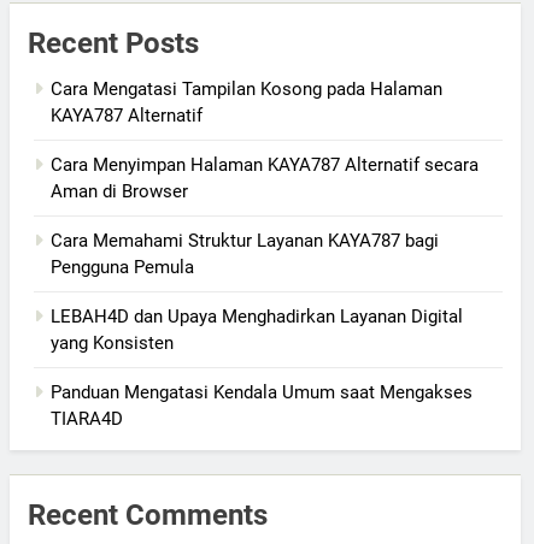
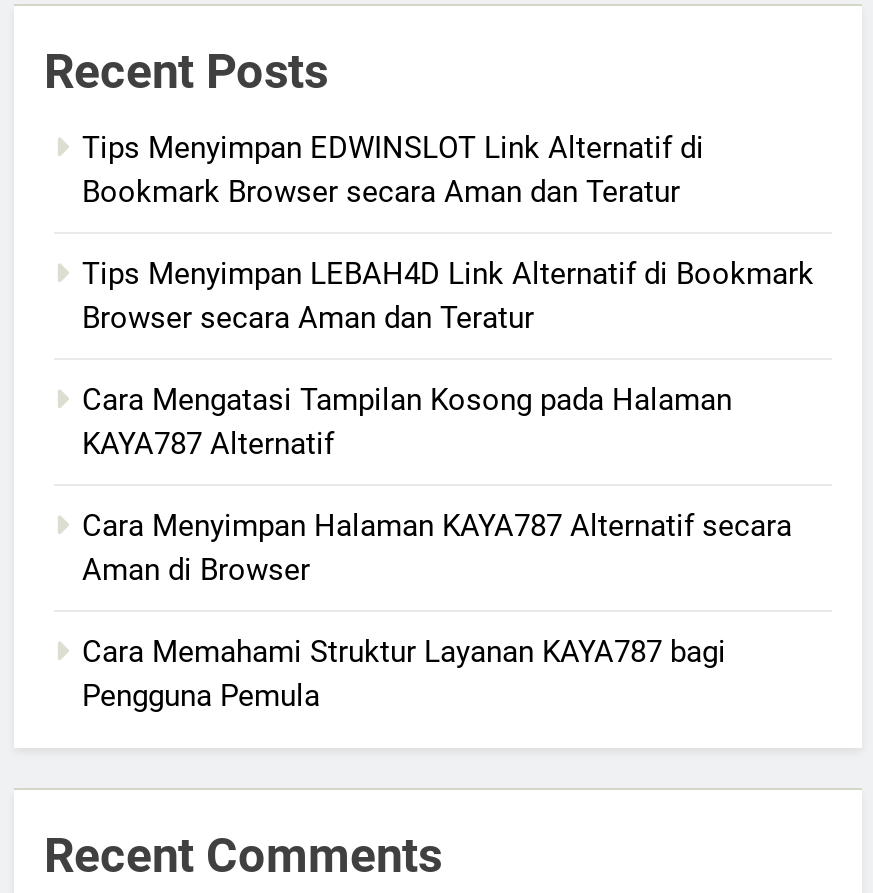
+ Tips Menyimpan EDWINSLOT Link Alternatif di
+ Bookmark Browser secara Aman dan Teratur
+ Tips Menyimpan LEBAH4D Link Alternatif di Bookmark
+ Browser secara Aman dan Teratur

moved down: Cara Mengatasi Tampilan Kosong pada Halaman | KAYA787 Alternatif | Cara Menyimpan Halaman KAYA787 Alternatif secara | Aman di Browser | Cara Memahami Struktur Layanan KAYA787 bagi | Pengguna Pemula

- LEBAH4D dan Upaya Menghadirkan Layanan Digital
- yang Konsisten
- Panduan Mengatasi Kendala Umum saat Mengakses
- TIARA4D
